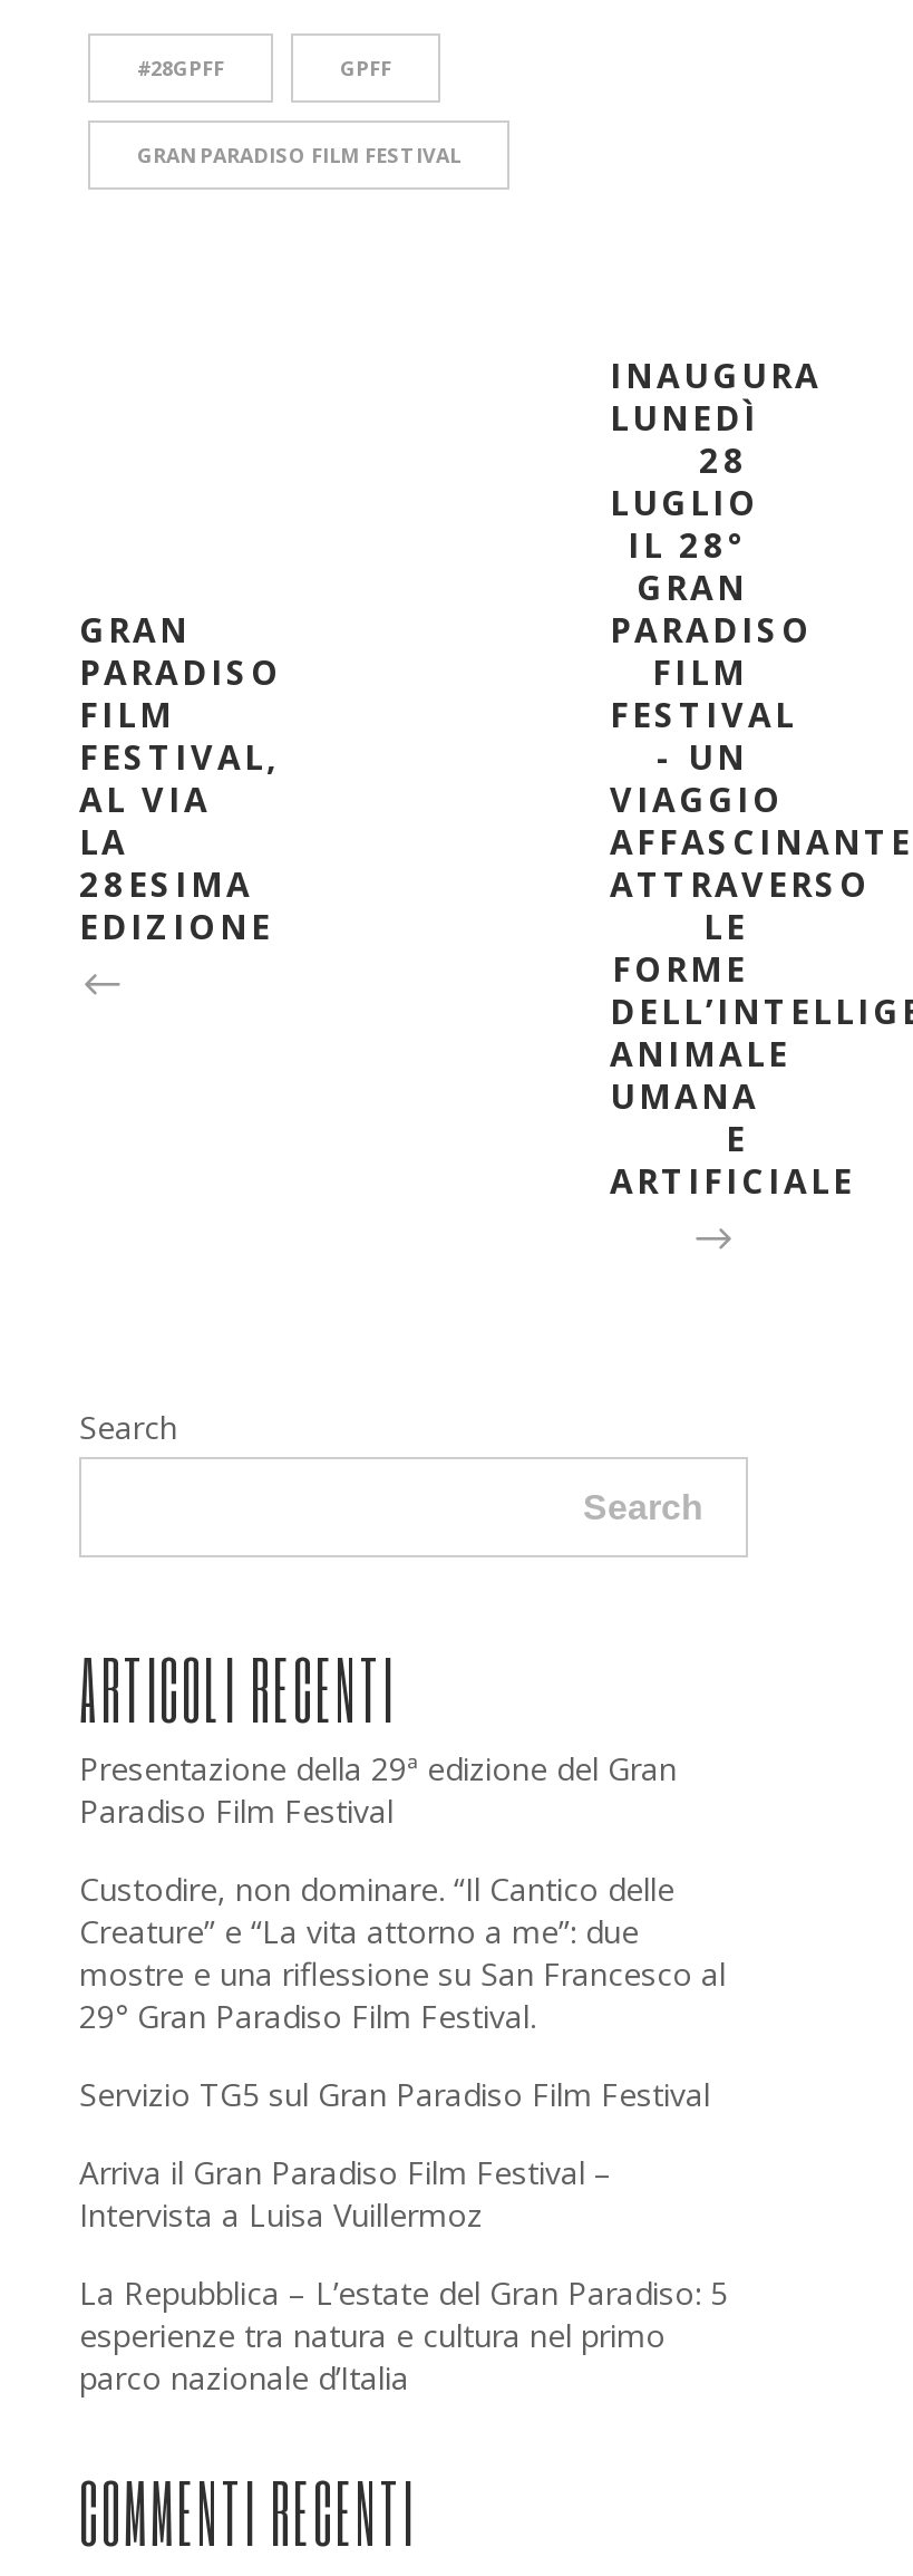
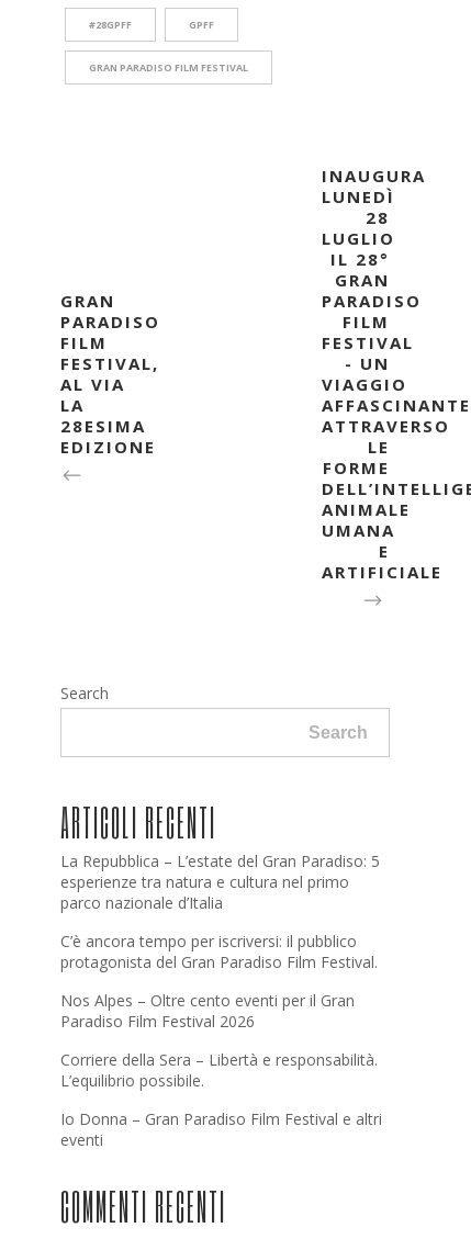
- Presentazione della 29ª edizione del Gran
- Paradiso Film Festival
- Custodire, non dominare. “Il Cantico delle
- Creature” e “La vita attorno a me”: due
- mostre e una riflessione su San Francesco al
- 29° Gran Paradiso Film Festival.
- Servizio TG5 sul Gran Paradiso Film Festival
- Arriva il Gran Paradiso Film Festival –
- Intervista a Luisa Vuillermoz

moved up: La Repubblica – L’estate del Gran Paradiso: 5 | esperienze tra natura e cultura nel primo | parco nazionale d’Italia

+ C’è ancora tempo per iscriversi: il pubblico
+ protagonista del Gran Paradiso Film Festival.
+ Nos Alpes – Oltre cento eventi per il Gran
+ Paradiso Film Festival 2026
+ Corriere della Sera – Libertà e responsabilità.
+ L’equilibrio possibile.
+ Io Donna – Gran Paradiso Film Festival e altri
+ eventi
